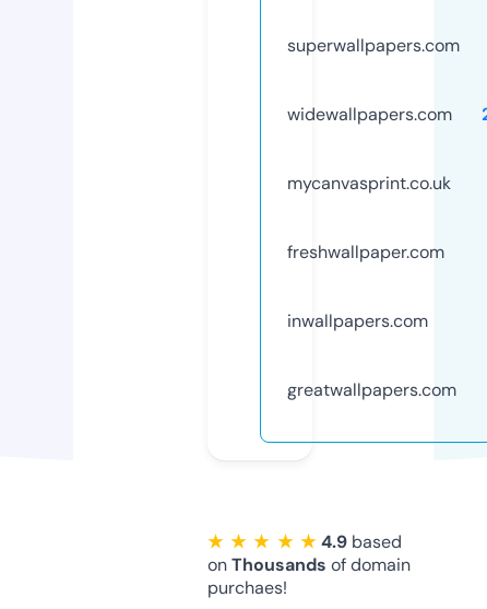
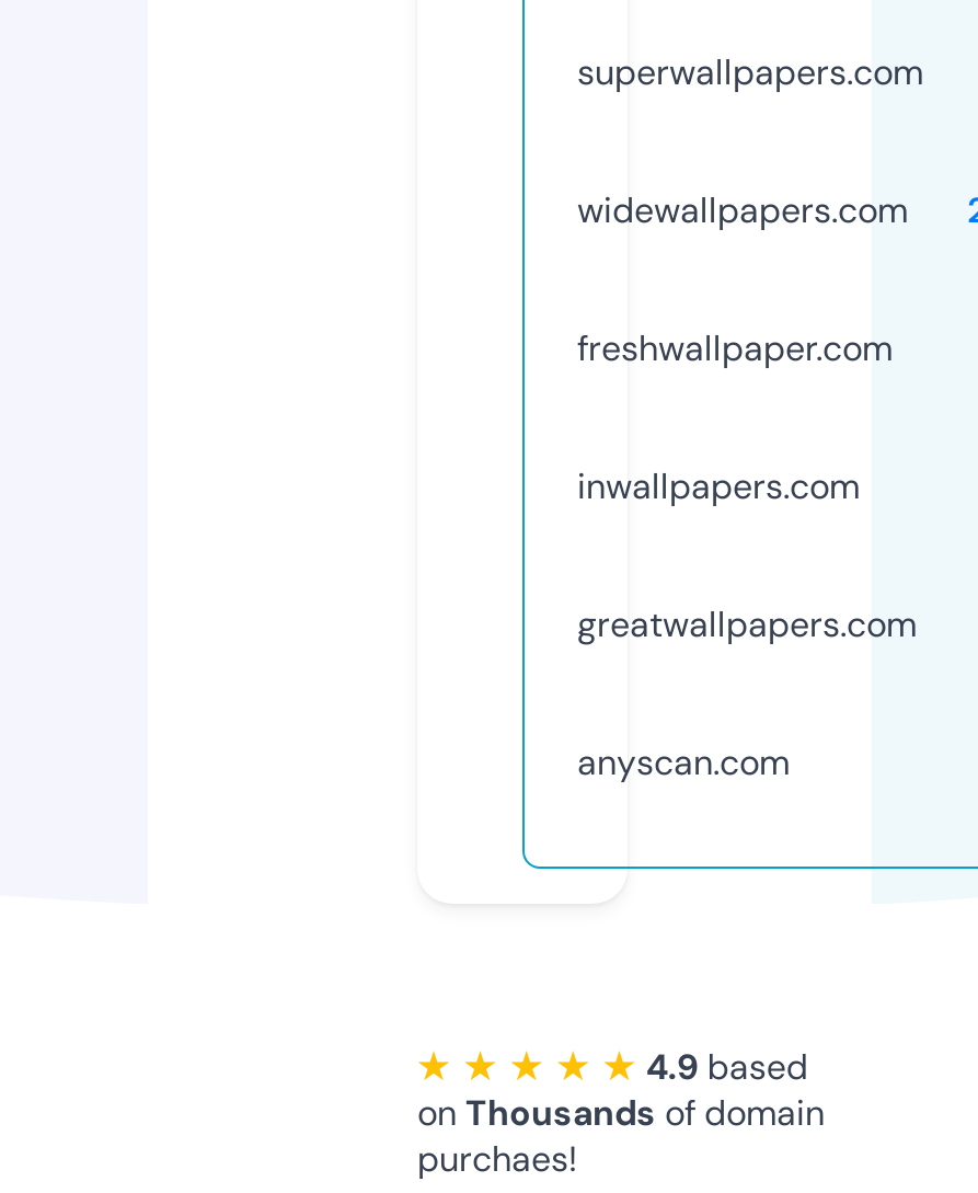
- mycanvasprint.co.uk

moved up: freshwallpaper.com | inwallpapers.com | greatwallpapers.com

+ anyscan.com
